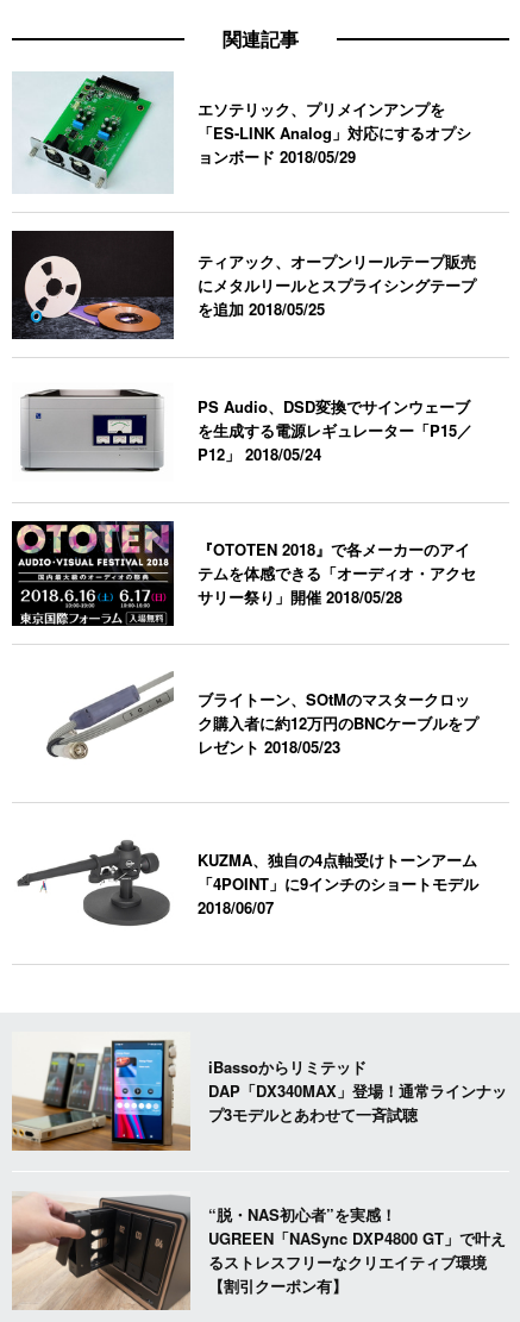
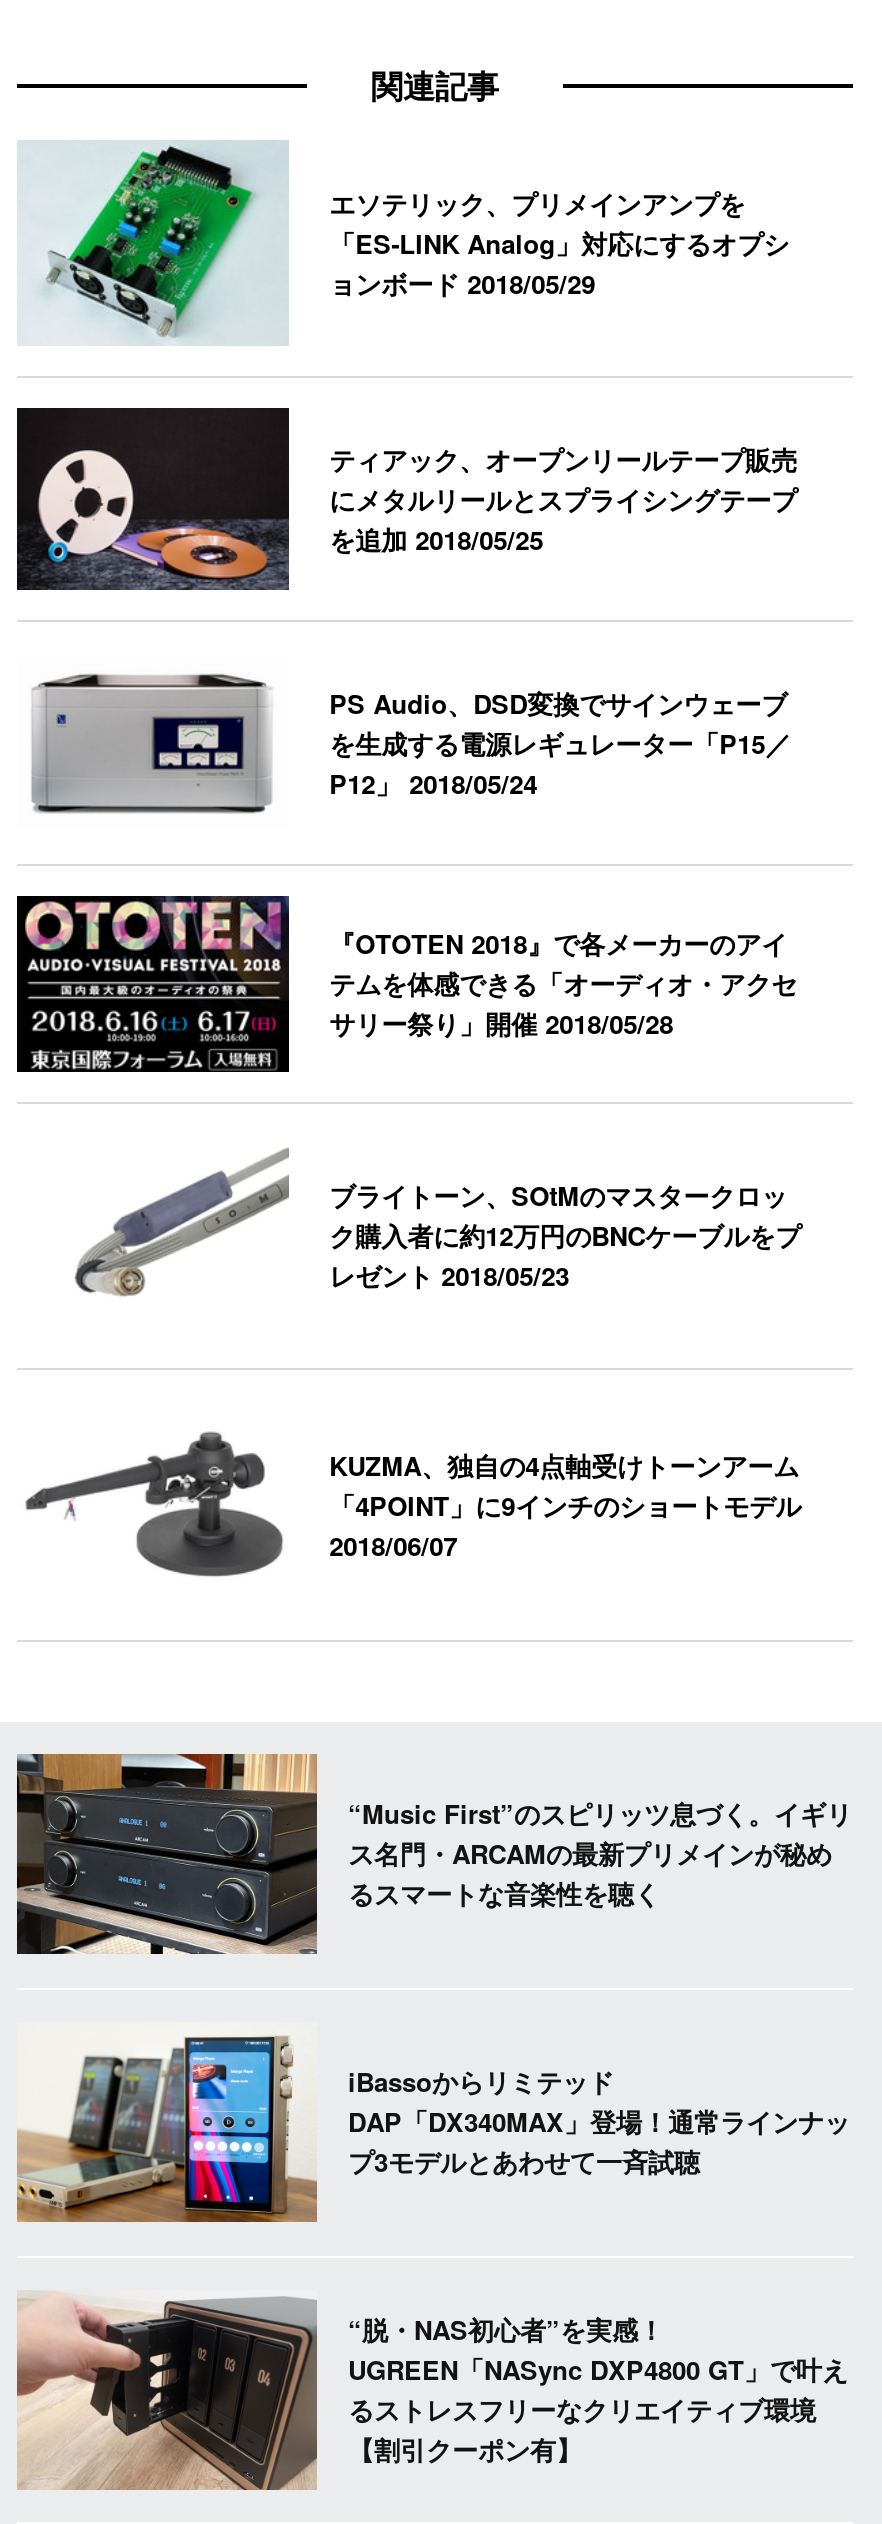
+ [image]
+ “Music First”のスピリッツ息づく。イギリ
+ ス名門・ARCAMの最新プリメインが秘め
+ るスマートな音楽性を聴く
